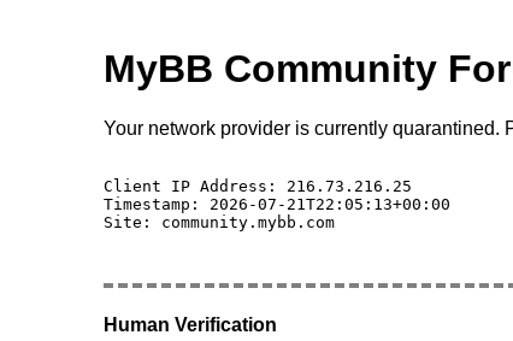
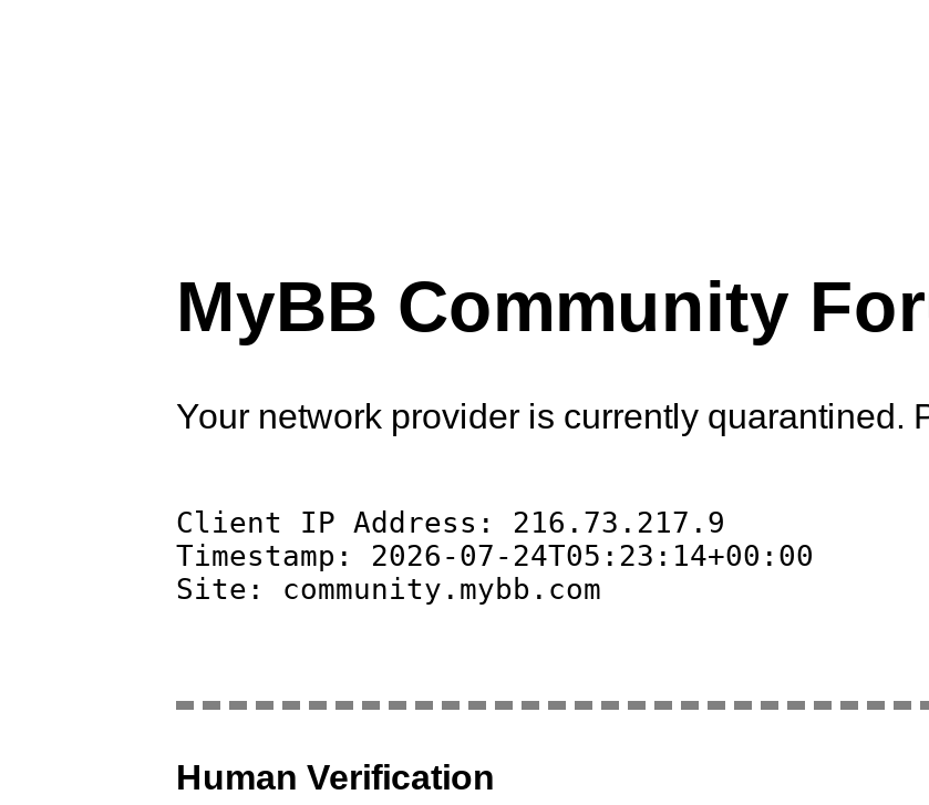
- Client IP Address: 216.73.216.25
+ Client IP Address: 216.73.217.9

- Timestamp: 2026-07-21T22:05:13+00:00
+ Timestamp: 2026-07-24T05:23:14+00:00
